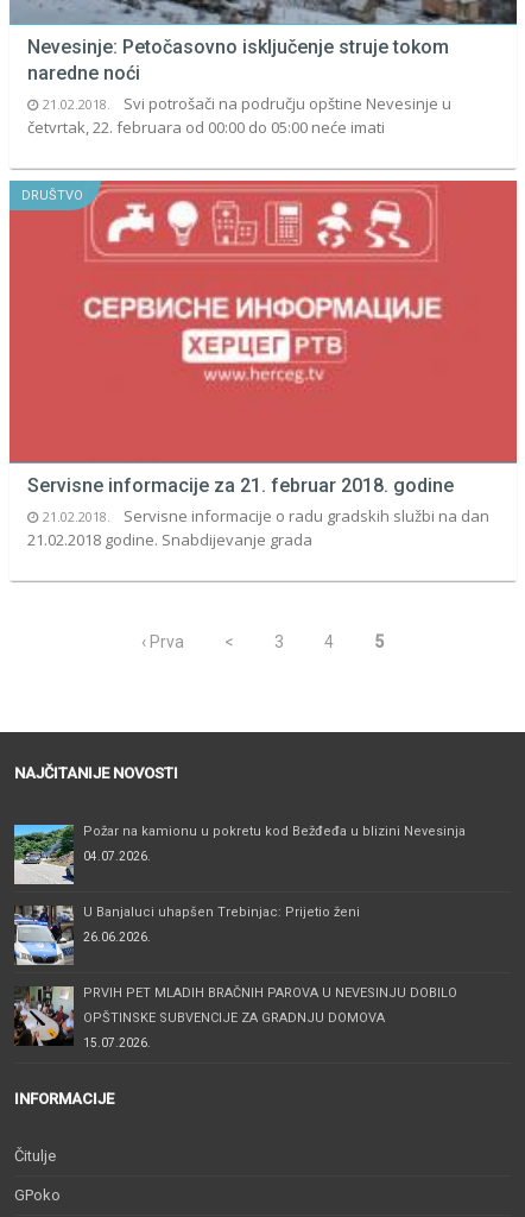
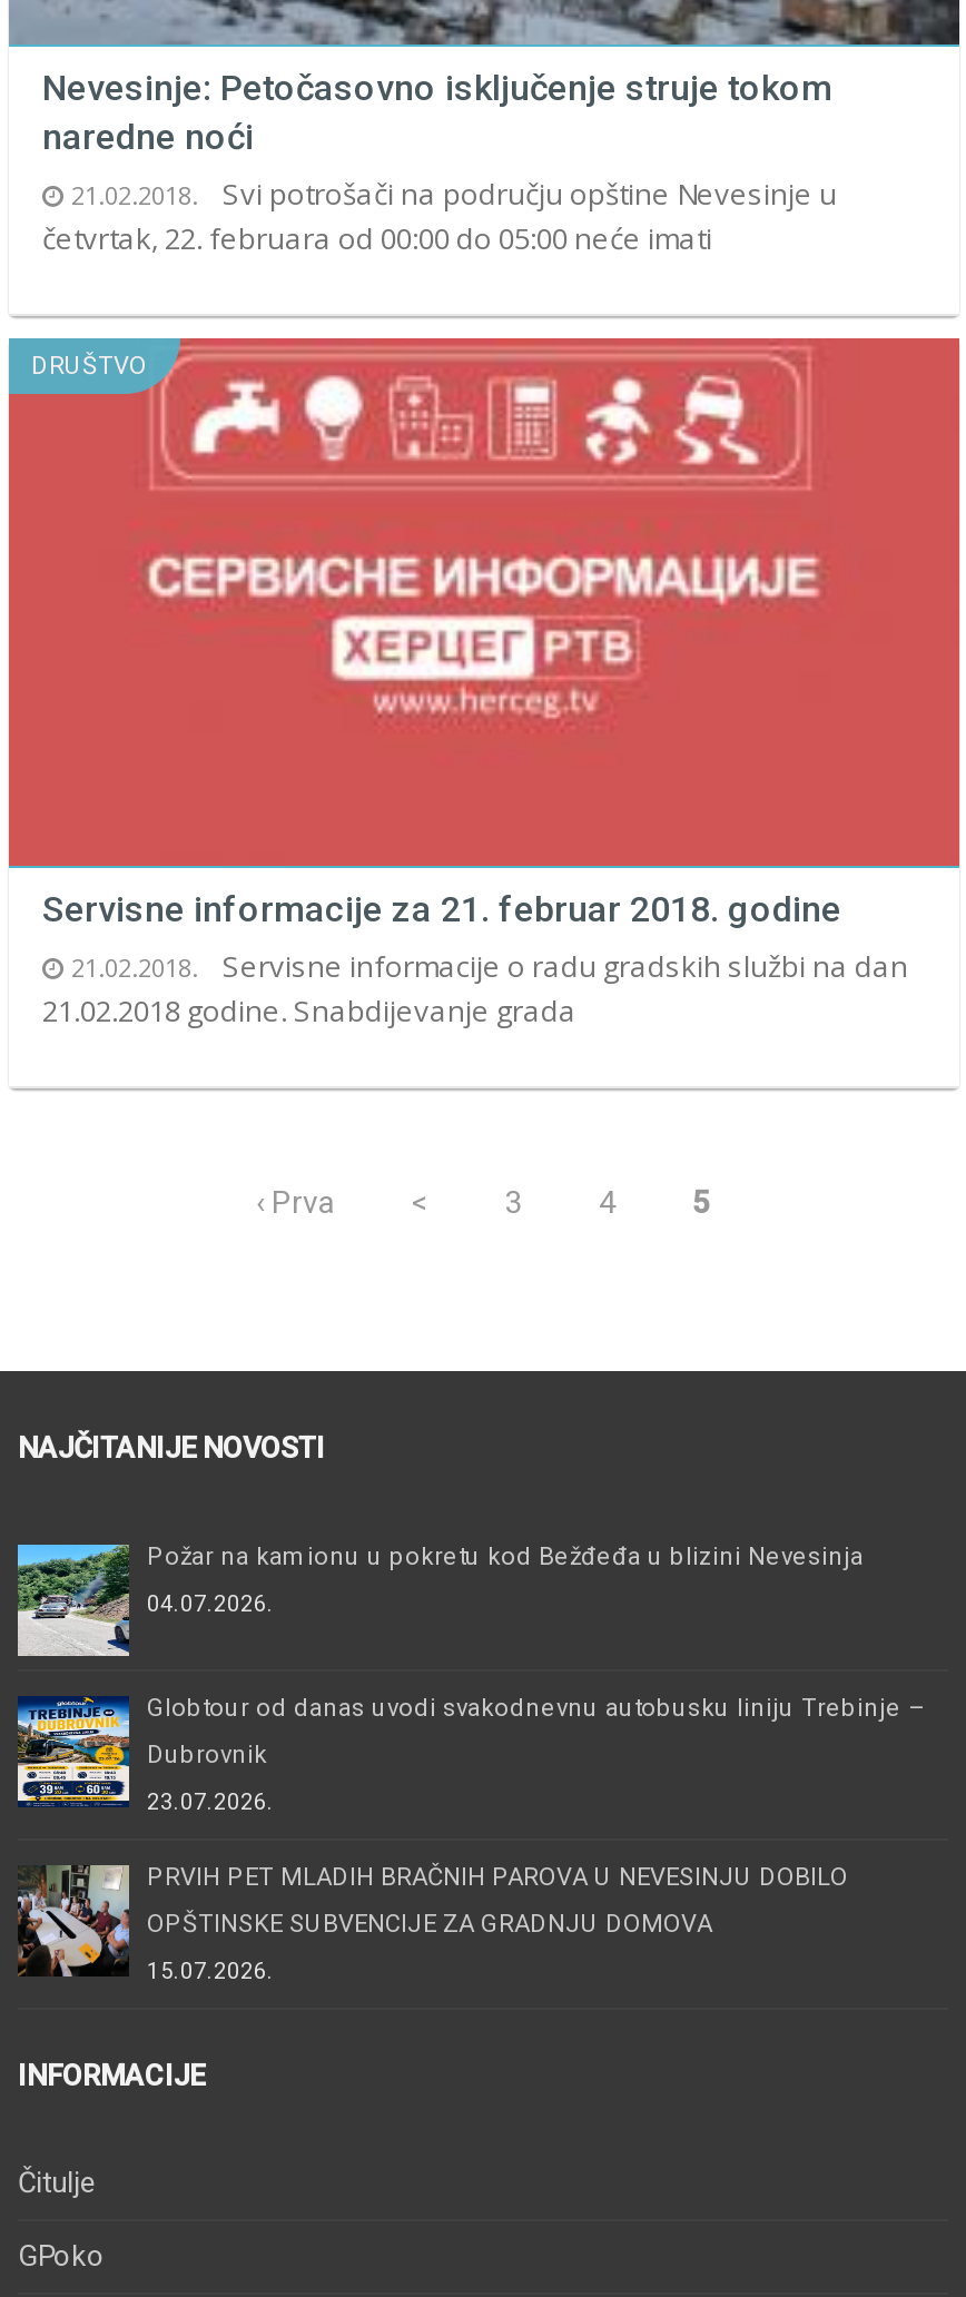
- [image]
- U Banjaluci uhapšen Trebinjac: Prijetio ženi
- 26.06.2026.
+ [image]
+ Globtour od danas uvodi svakodnevnu autobusku liniju Trebinje –
+ Dubrovnik
+ 23.07.2026.
